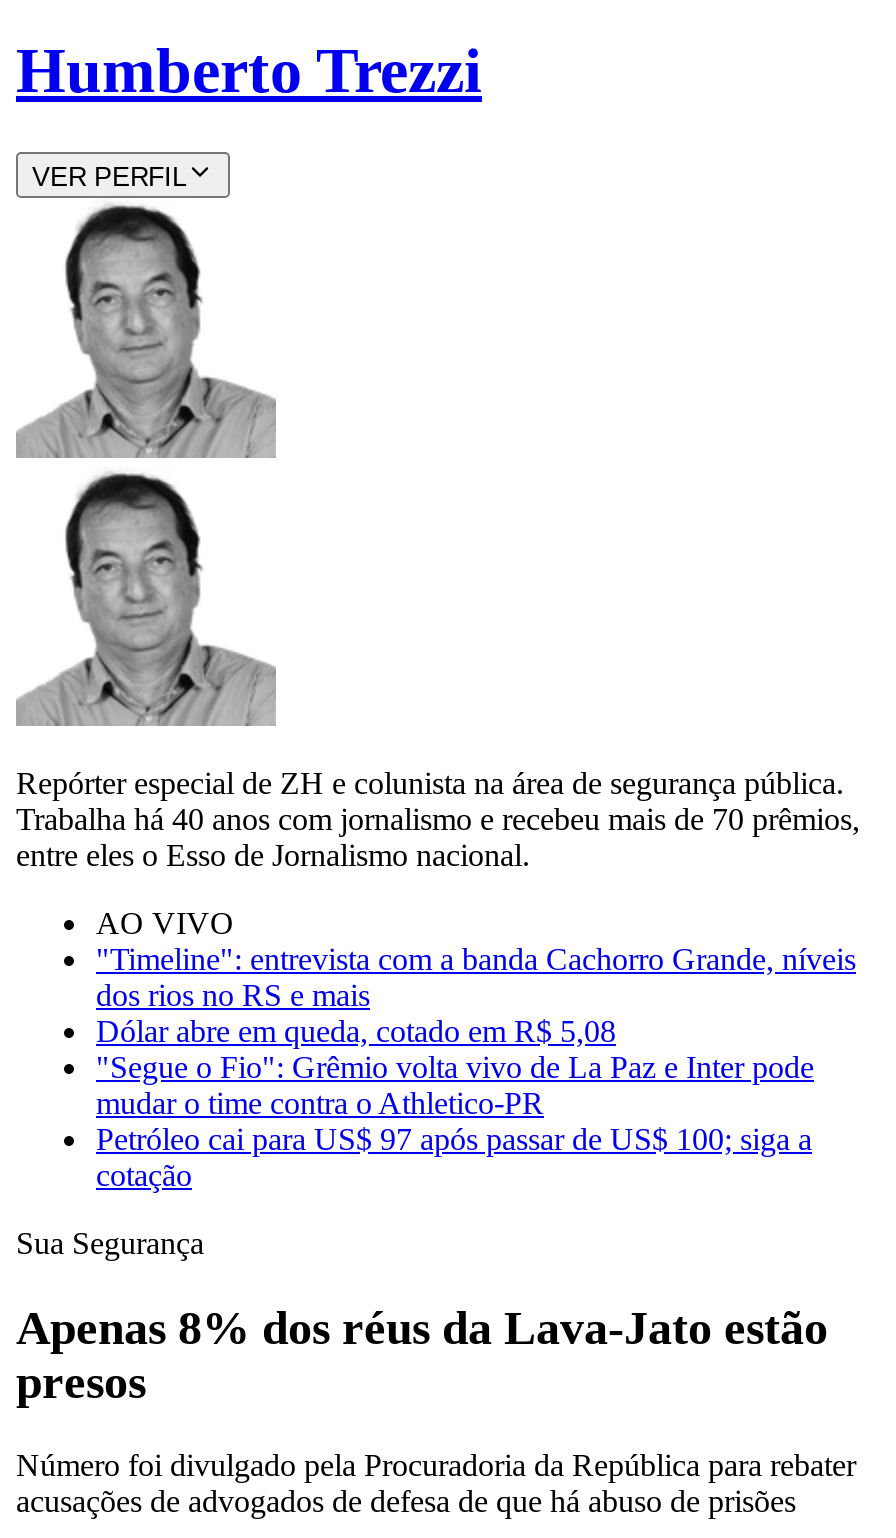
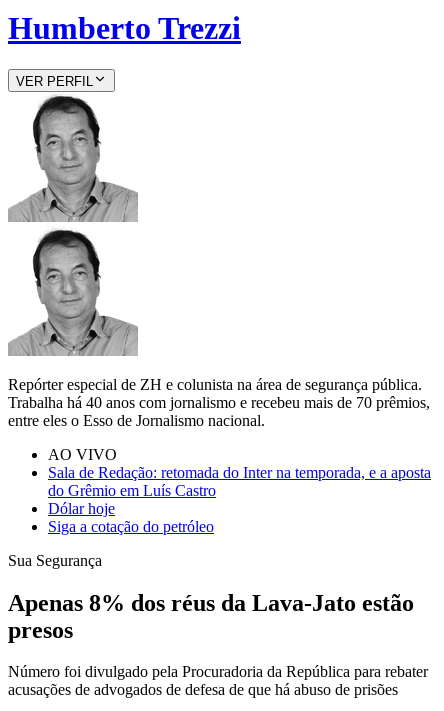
- "Timeline": entrevista com a banda Cachorro Grande, níveis
- dos rios no RS e mais
- Dólar abre em queda, cotado em R$ 5,08
- "Segue o Fio": Grêmio volta vivo de La Paz e Inter pode
- mudar o time contra o Athletico-PR
- Petróleo cai para US$ 97 após passar de US$ 100; siga a
- cotação
+ Sala de Redação: retomada do Inter na temporada, e a aposta
+ do Grêmio em Luís Castro
+ Dólar hoje
+ Siga a cotação do petróleo
